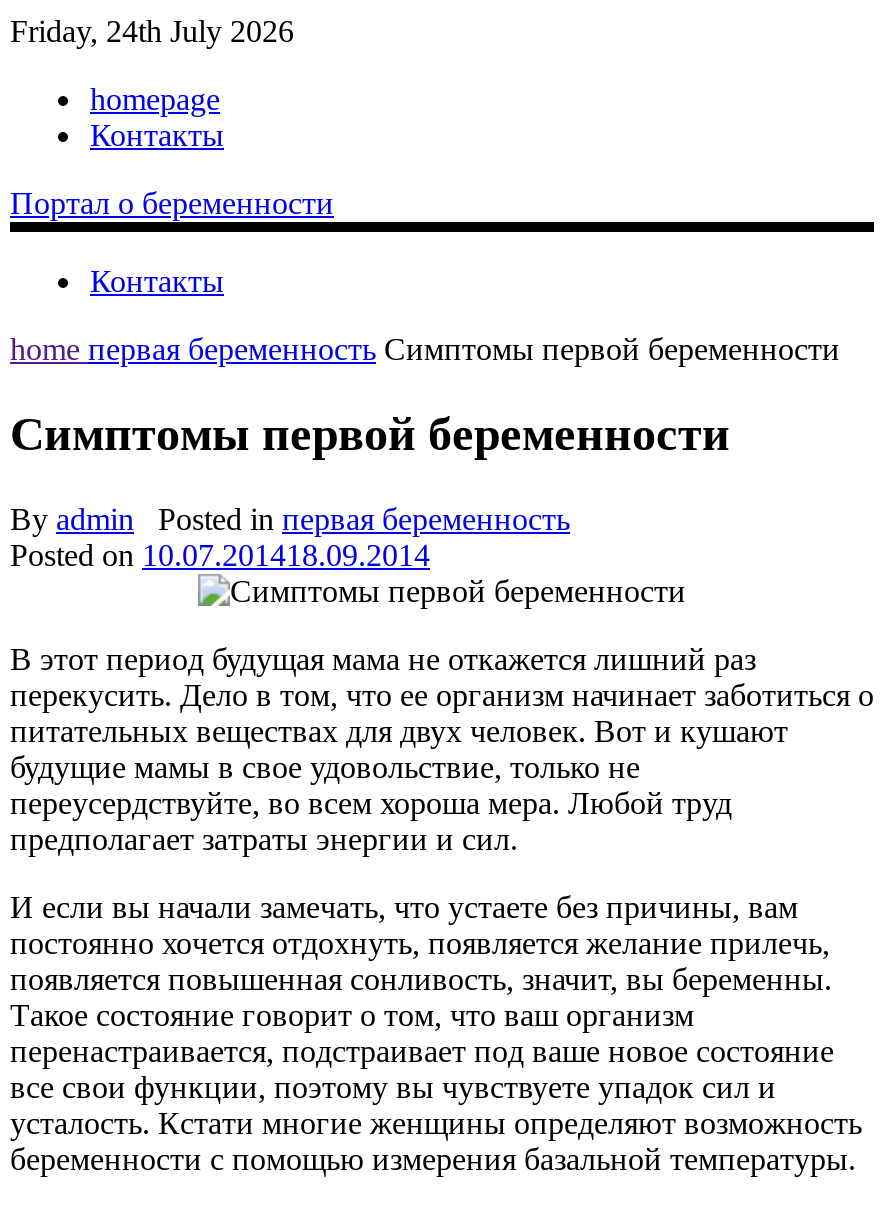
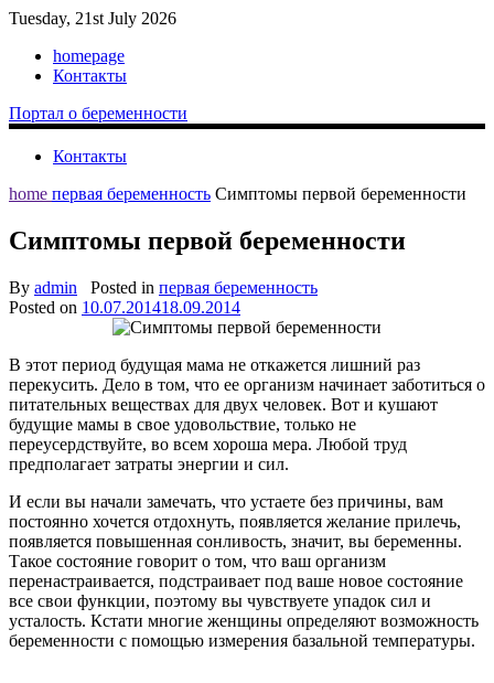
- Friday, 24th July 2026
+ Tuesday, 21st July 2026
